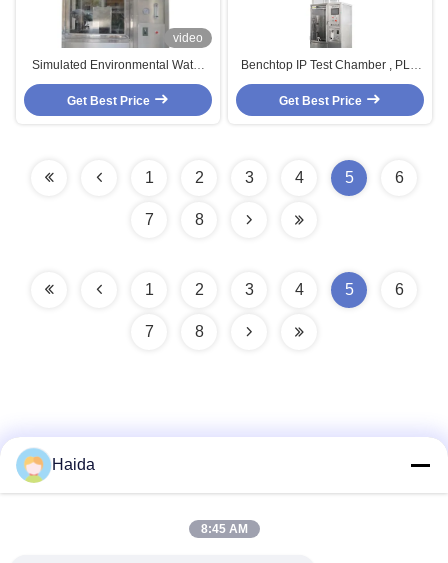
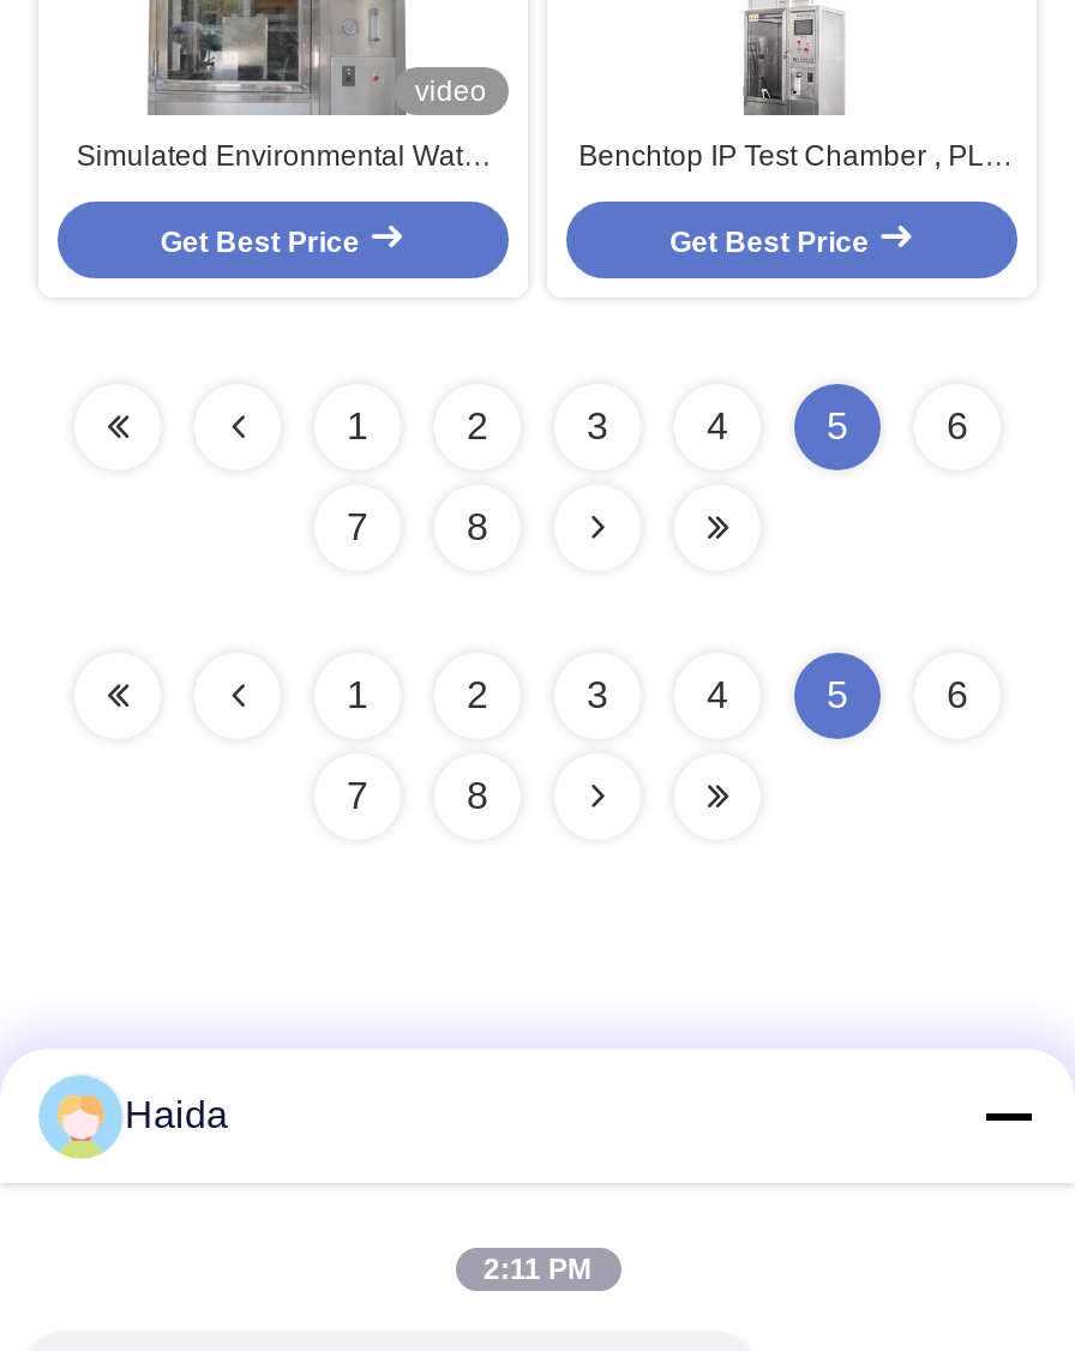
- 8:45 AM
+ 2:11 PM
